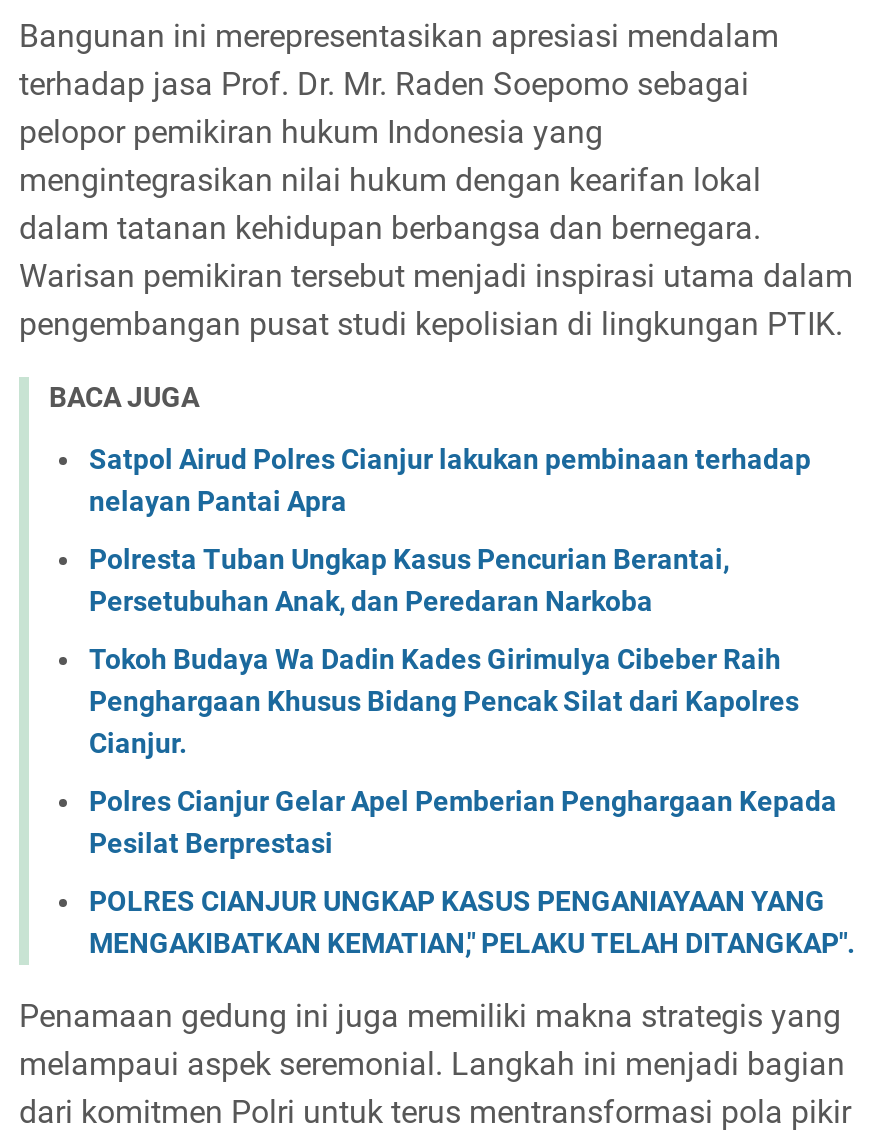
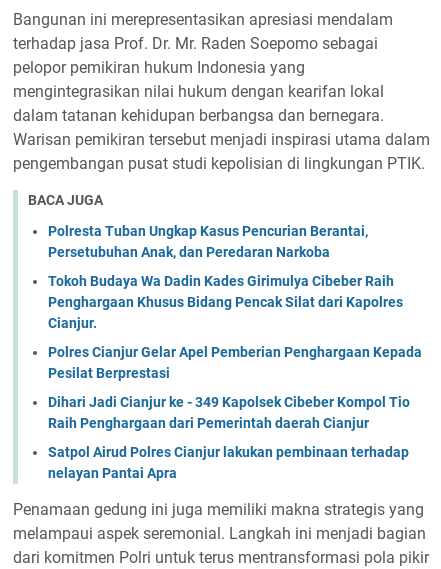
moved down: Satpol Airud Polres Cianjur lakukan pembinaan terhadap | nelayan Pantai Apra

moved up: Polresta Tuban Ungkap Kasus Pencurian Berantai, | Persetubuhan Anak, dan Peredaran Narkoba | Tokoh Budaya Wa Dadin Kades Girimulya Cibeber Raih | Penghargaan Khusus Bidang Pencak Silat dari Kapolres | Cianjur. | Polres Cianjur Gelar Apel Pemberian Penghargaan Kepada | Pesilat Berprestasi

- POLRES CIANJUR UNGKAP KASUS PENGANIAYAAN YANG
- MENGAKIBATKAN KEMATIAN," PELAKU TELAH DITANGKAP".
+ Dihari Jadi Cianjur ke - 349 Kapolsek Cibeber Kompol Tio
+ Raih Penghargaan dari Pemerintah daerah Cianjur
